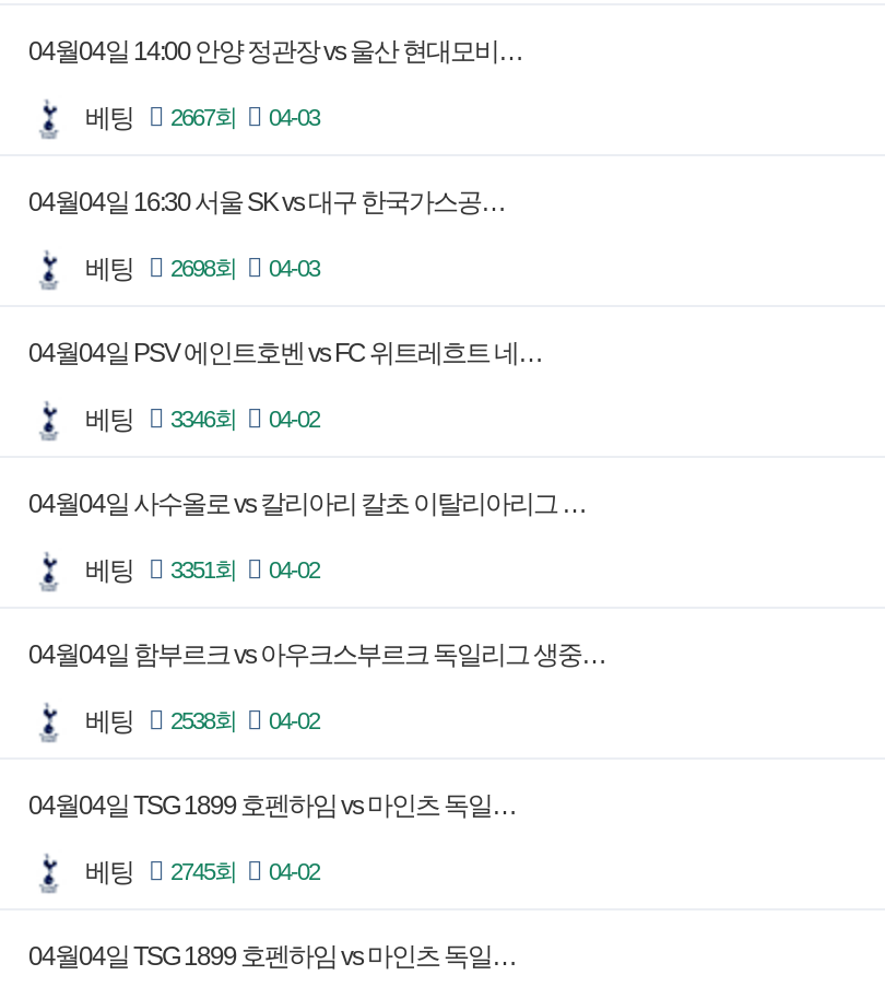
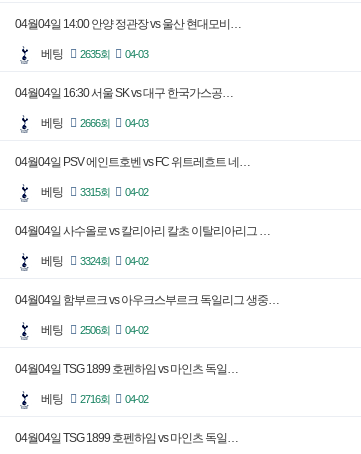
- 베팅 2667회 04-03
+ 베팅 2635회 04-03

- 베팅 2698회 04-03
+ 베팅 2666회 04-03

- 베팅 3346회 04-02
+ 베팅 3315회 04-02

- 베팅 3351회 04-02
+ 베팅 3324회 04-02

- 베팅 2538회 04-02
+ 베팅 2506회 04-02

- 베팅 2745회 04-02
+ 베팅 2716회 04-02
